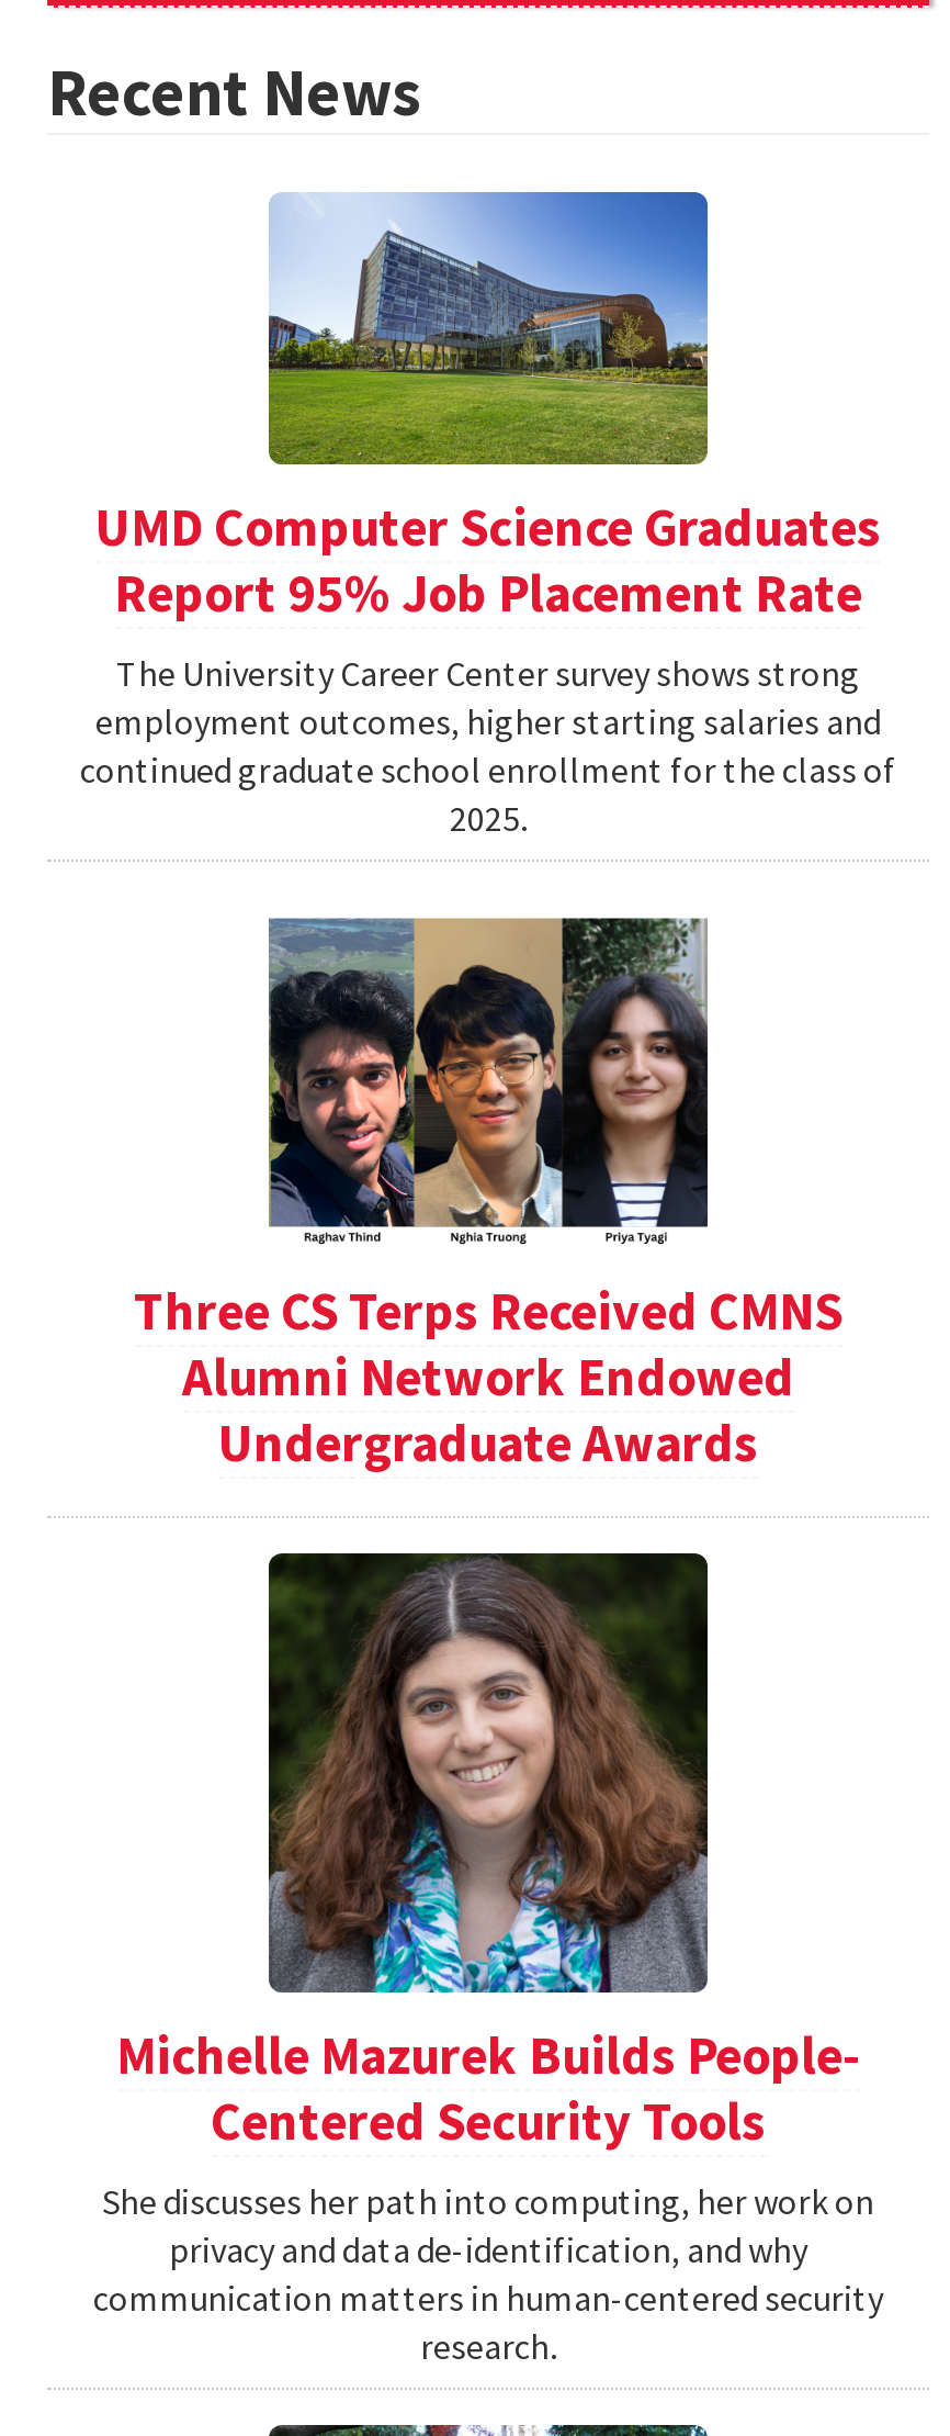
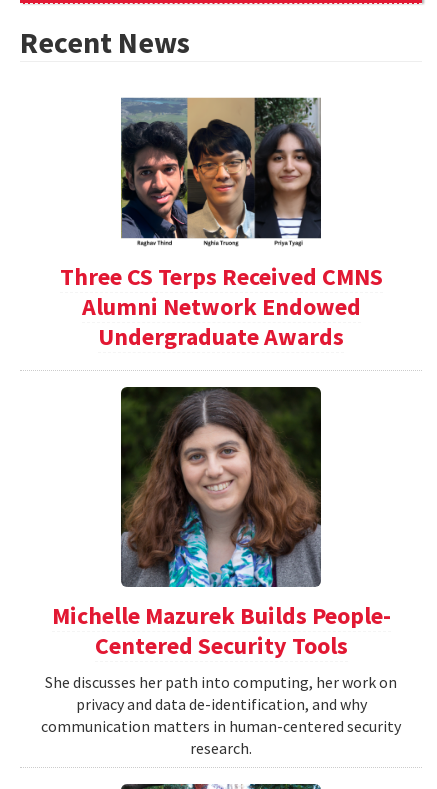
- [image]
- UMD Computer Science Graduates
- Report 95% Job Placement Rate
- The University Career Center survey shows strong
- employment outcomes, higher starting salaries and
- continued graduate school enrollment for the class of
- 2025.
